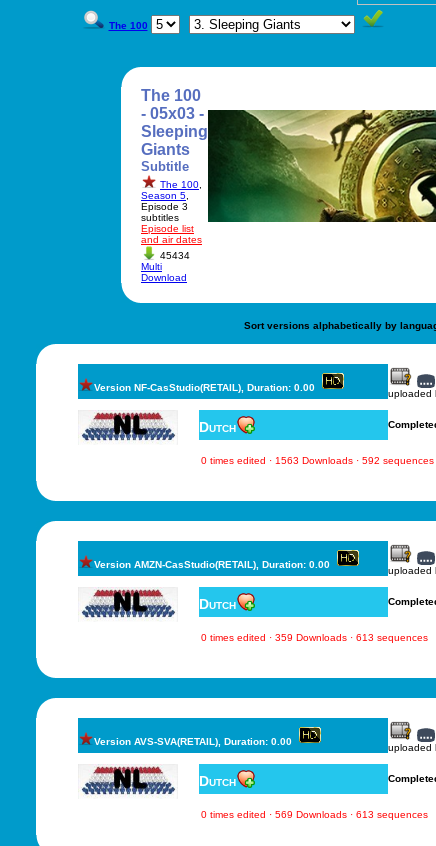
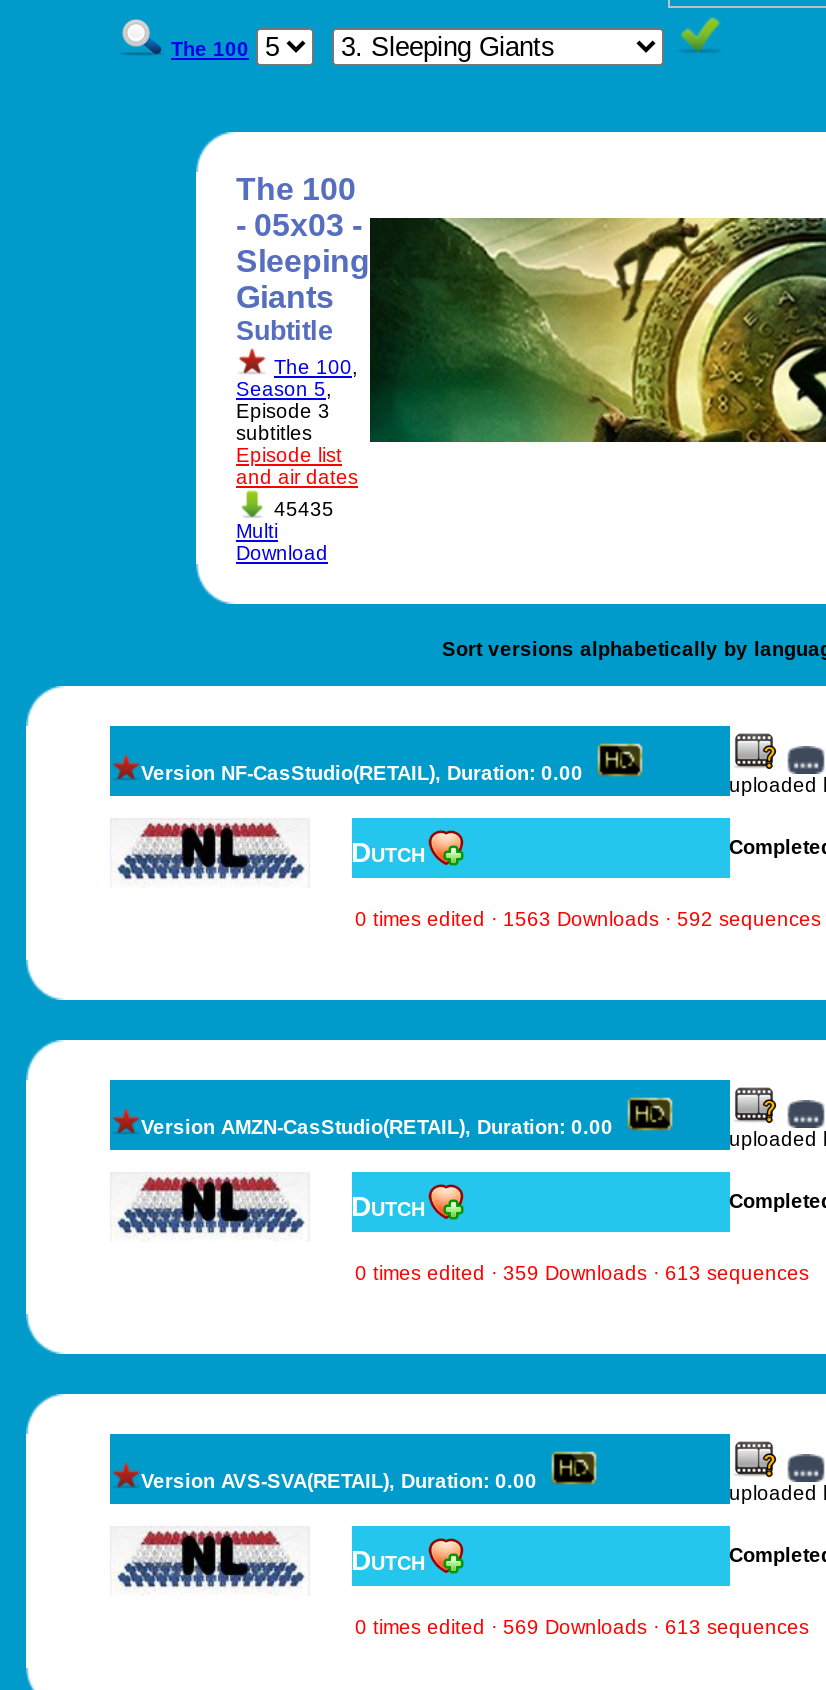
- 45434
+ 45435
